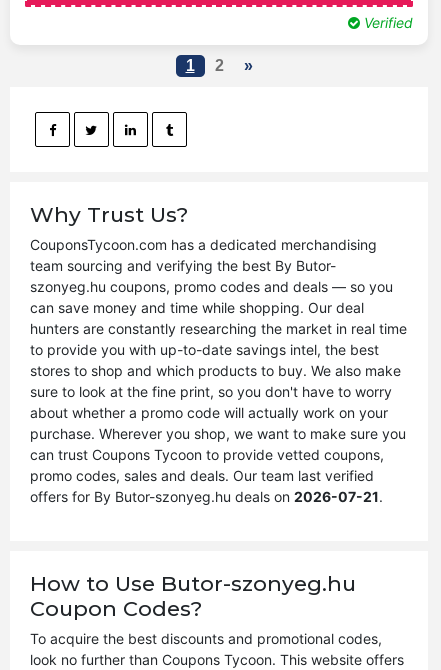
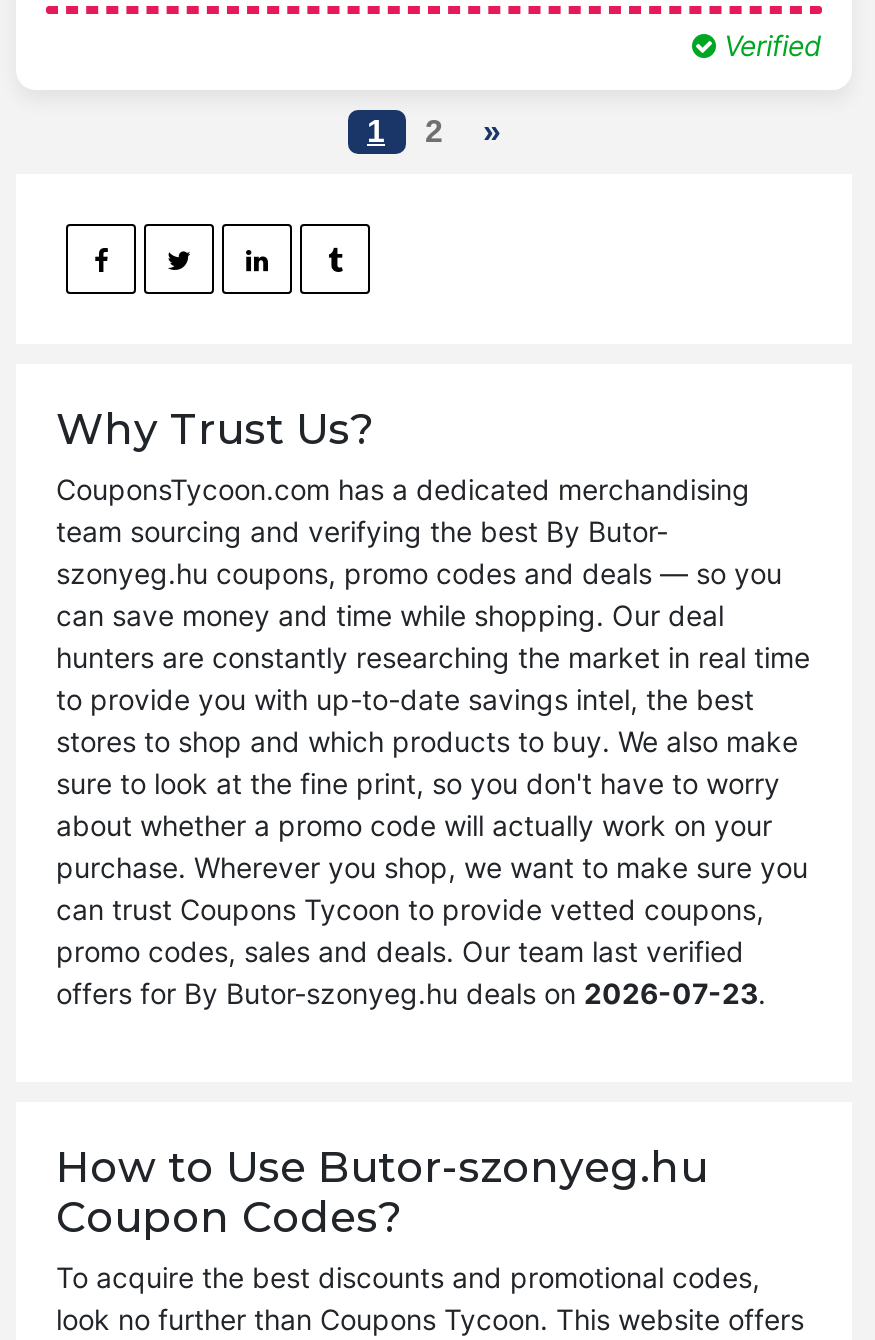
- offers for By Butor-szonyeg.hu deals on 2026-07-21.
+ offers for By Butor-szonyeg.hu deals on 2026-07-23.
